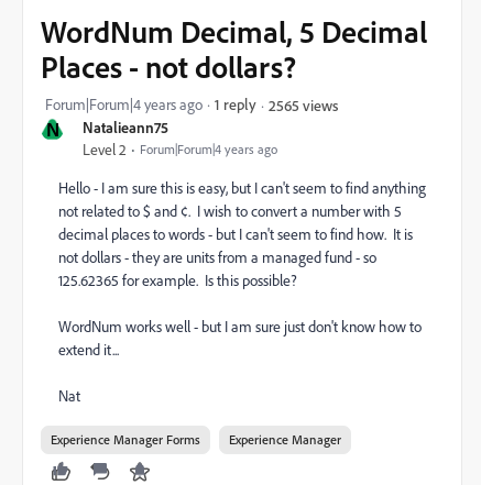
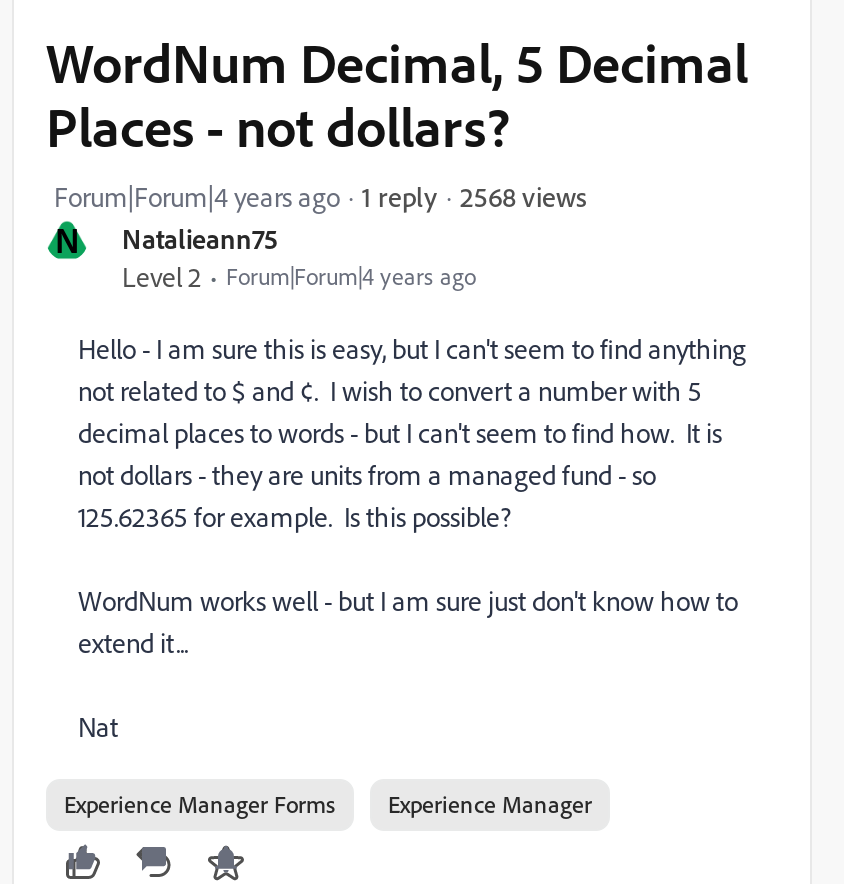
- 2565 views
+ 2568 views
